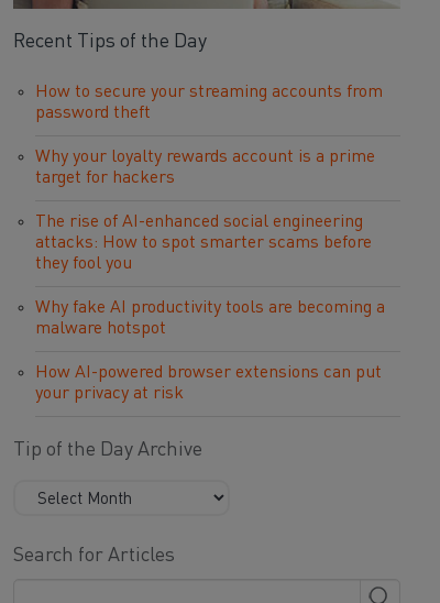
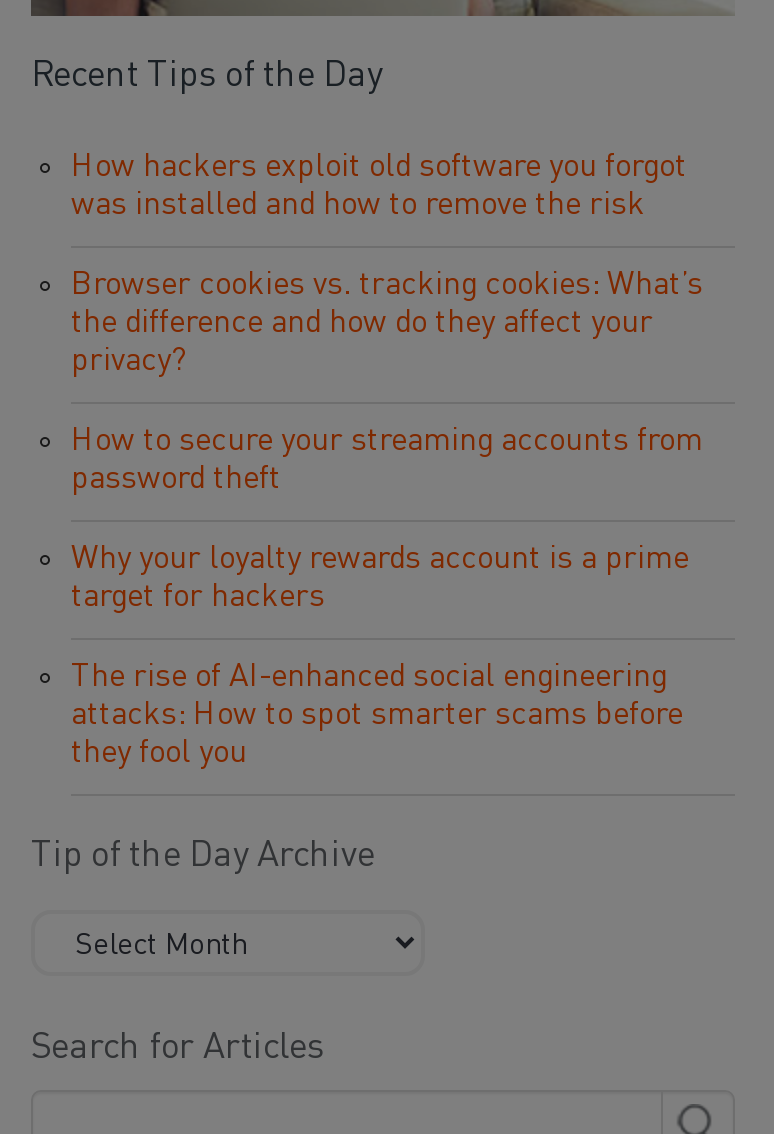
+ How hackers exploit old software you forgot
+ was installed and how to remove the risk
+ Browser cookies vs. tracking cookies: What’s
+ the difference and how do they affect your
+ privacy?

moved down: How to secure your streaming accounts from | password theft | Why your loyalty rewards account is a prime | target for hackers | The rise of AI-enhanced social engineering | attacks: How to spot smarter scams before | they fool you

- Why fake AI productivity tools are becoming a
- malware hotspot
- How AI-powered browser extensions can put
- your privacy at risk
